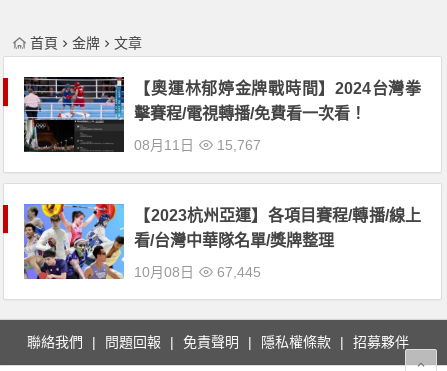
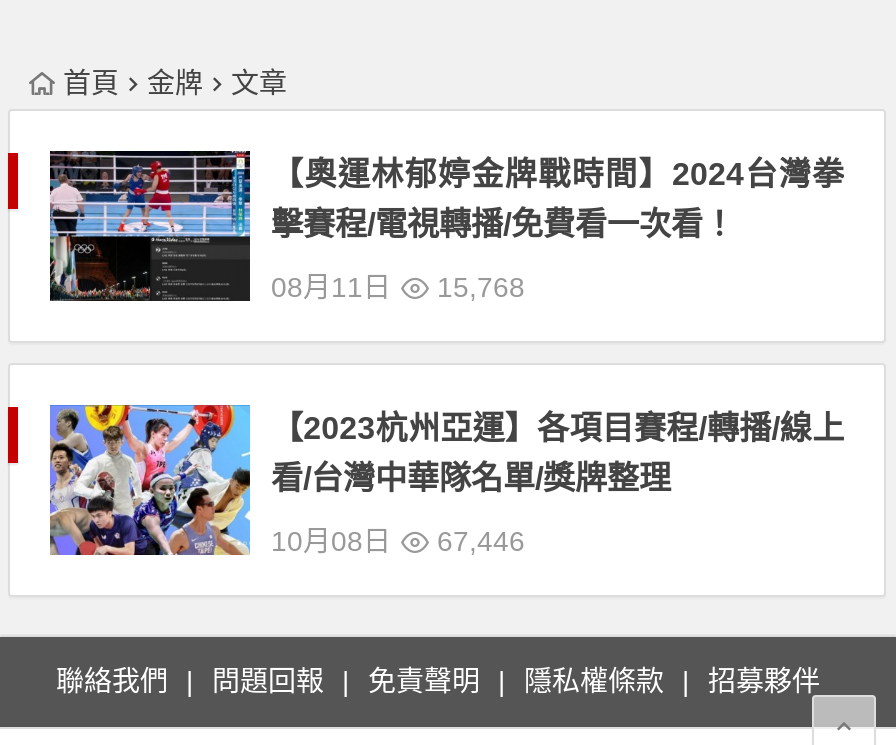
- 08月11日 15,767
+ 08月11日 15,768

- 10月08日 67,445
+ 10月08日 67,446
